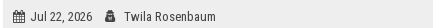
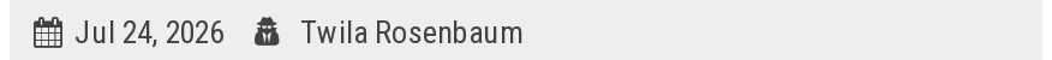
- Jul 22, 2026 Twila Rosenbaum
+ Jul 24, 2026 Twila Rosenbaum
